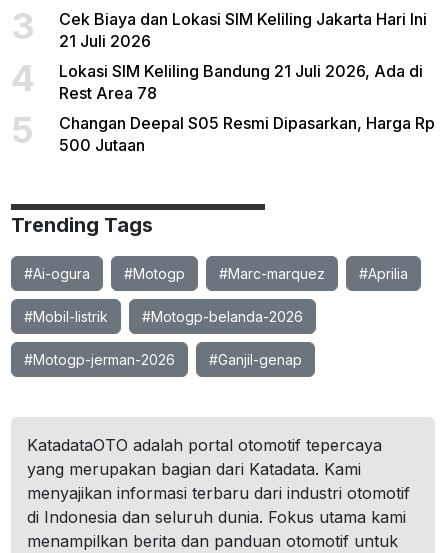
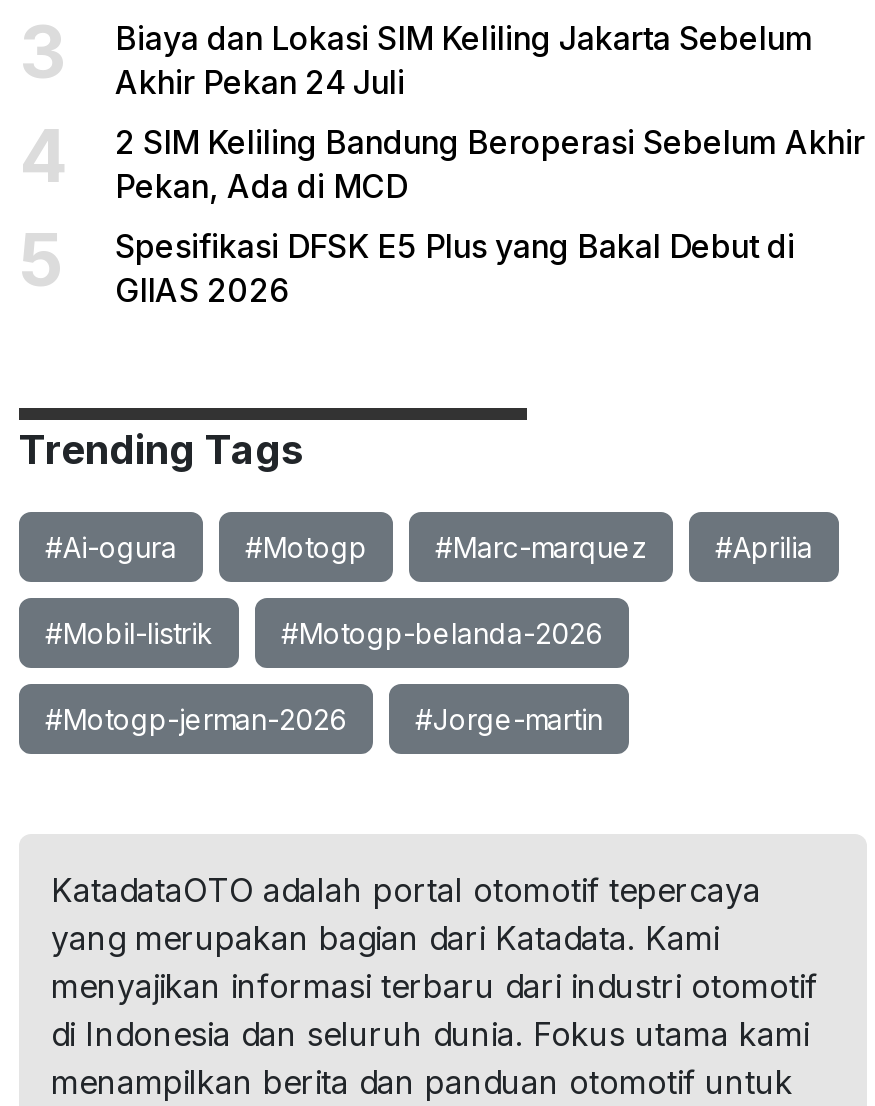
- Cek Biaya dan Lokasi SIM Keliling Jakarta Hari Ini
- 21 Juli 2026
+ Biaya dan Lokasi SIM Keliling Jakarta Sebelum
+ Akhir Pekan 24 Juli

- Lokasi SIM Keliling Bandung 21 Juli 2026, Ada di
- Rest Area 78
+ 2 SIM Keliling Bandung Beroperasi Sebelum Akhir
+ Pekan, Ada di MCD

- Changan Deepal S05 Resmi Dipasarkan, Harga Rp
- 500 Jutaan
+ Spesifikasi DFSK E5 Plus yang Bakal Debut di
+ GIIAS 2026

- #Ganjil-genap
+ #Jorge-martin
